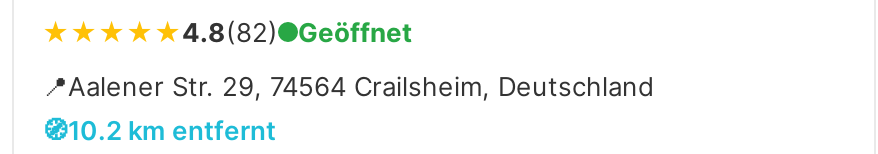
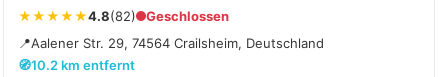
- Geöffnet
+ Geschlossen
